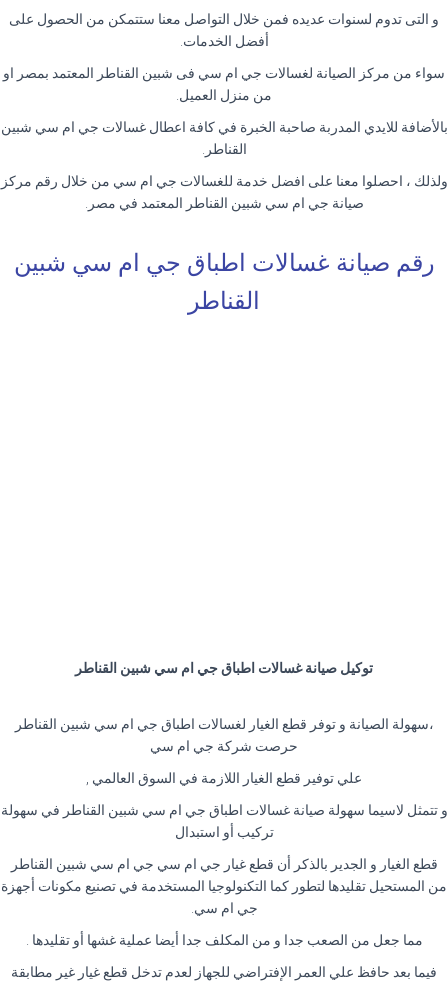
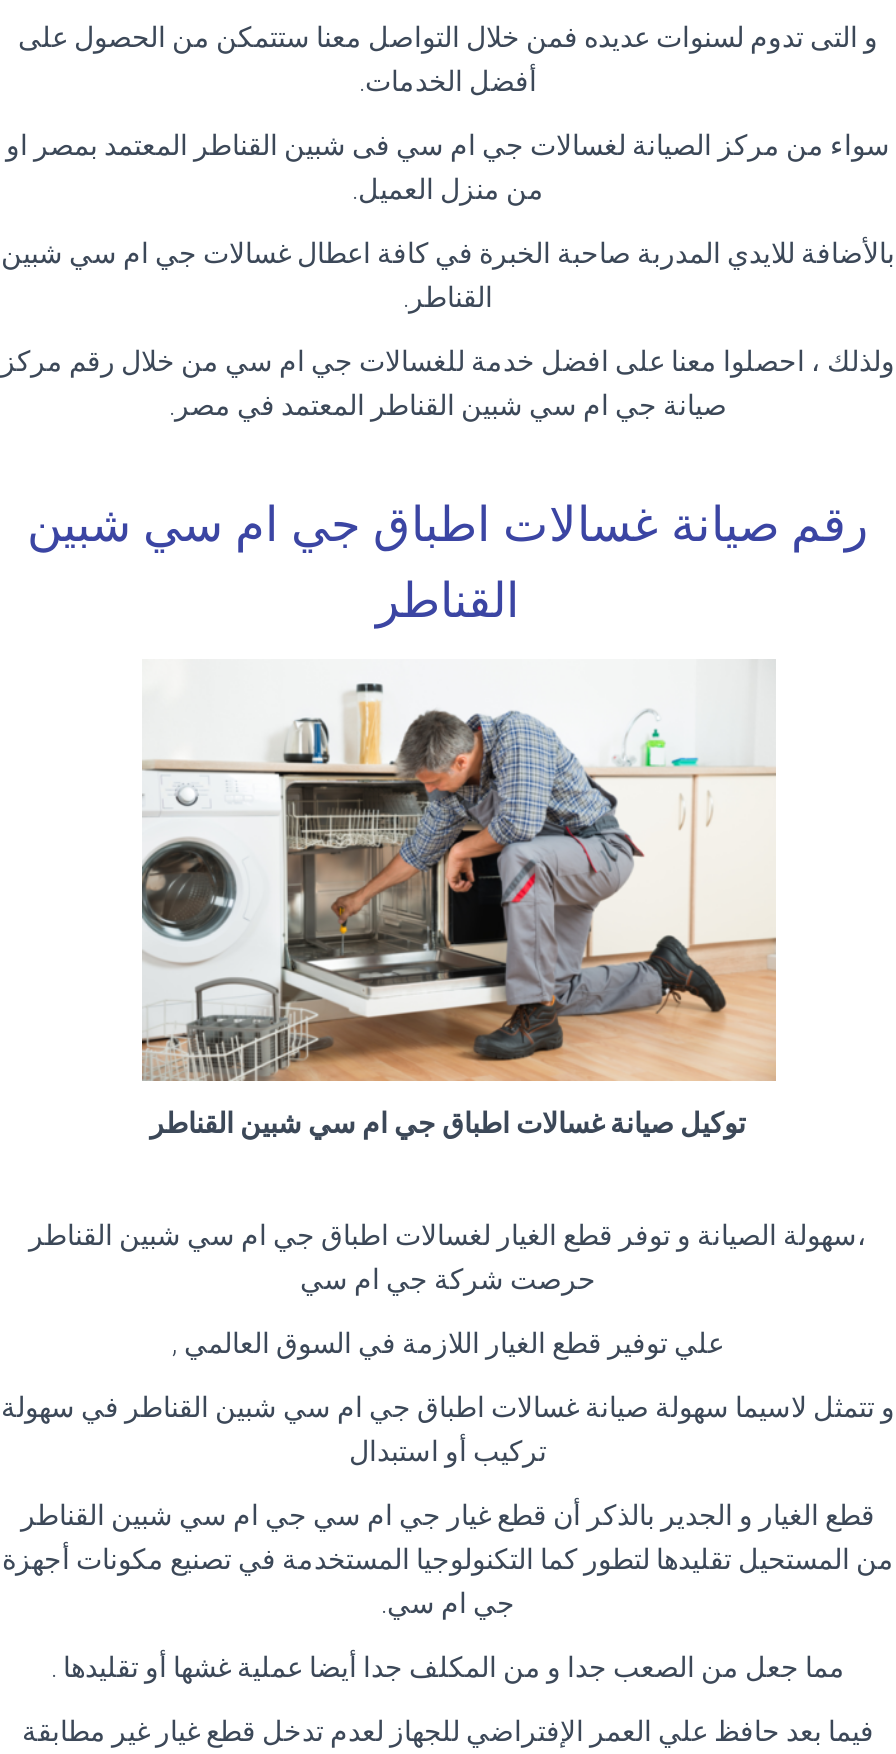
+ [image]
